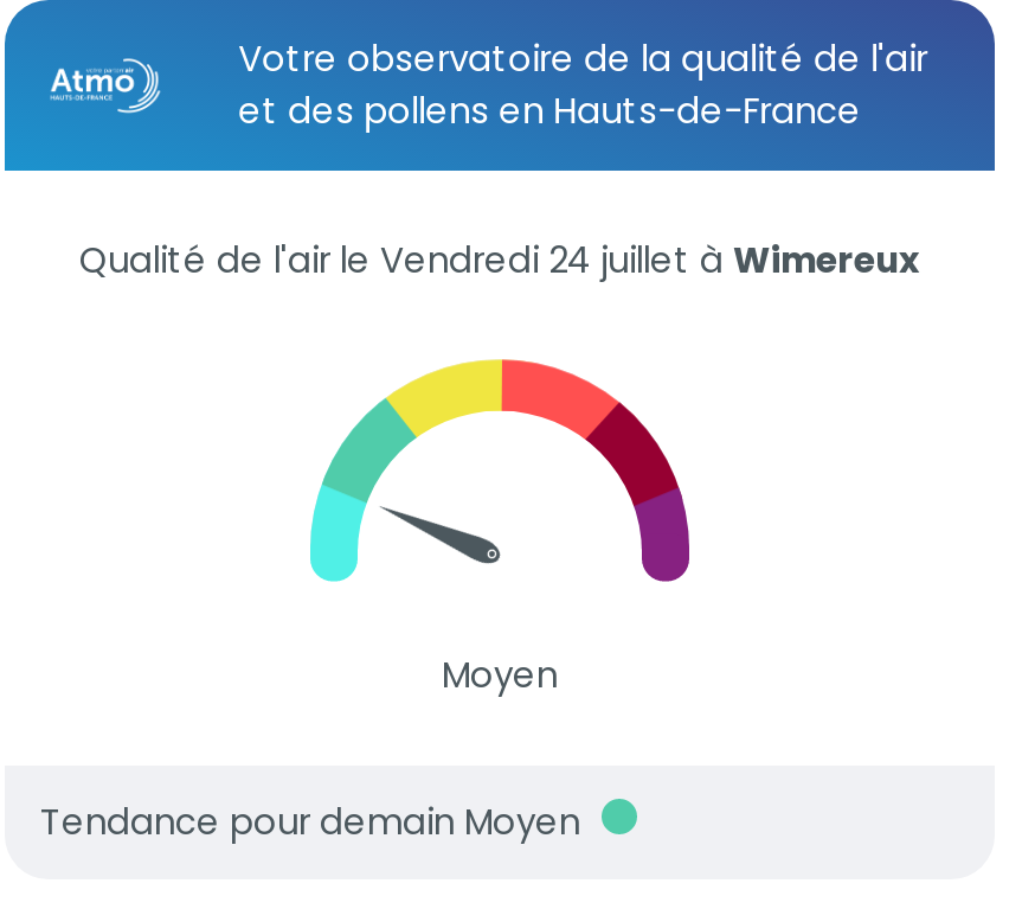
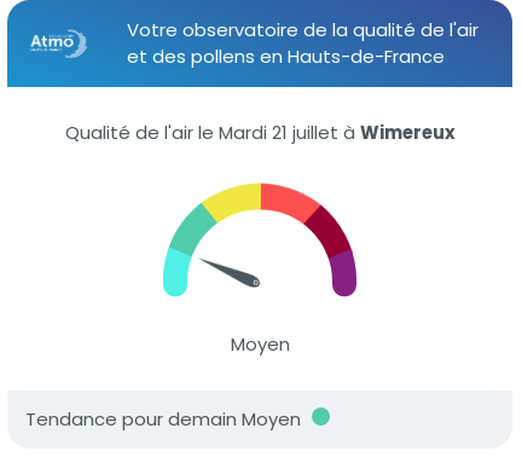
- Qualité de l'air le Vendredi 24 juillet à Wimereux
+ Qualité de l'air le Mardi 21 juillet à Wimereux
